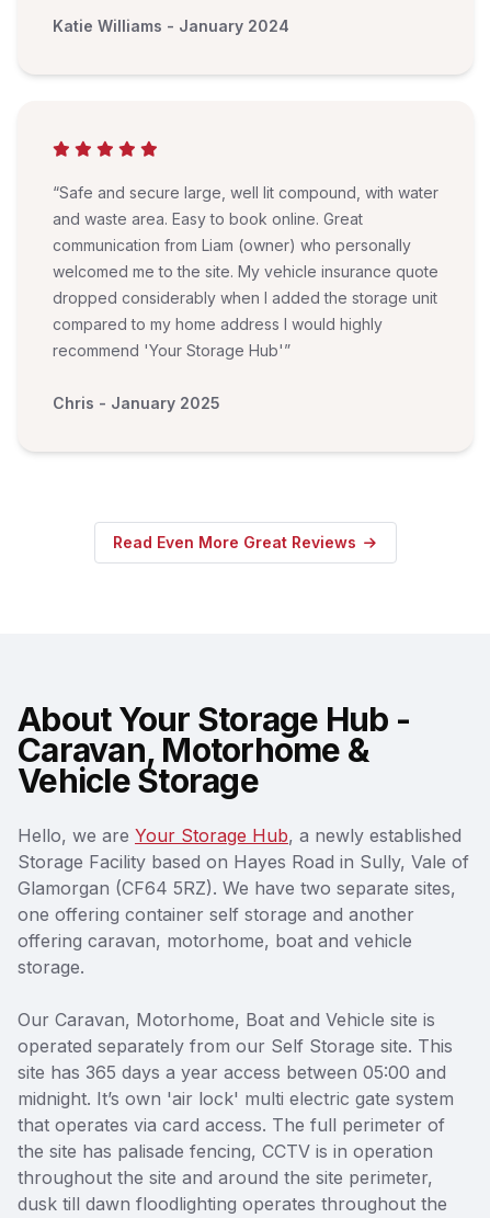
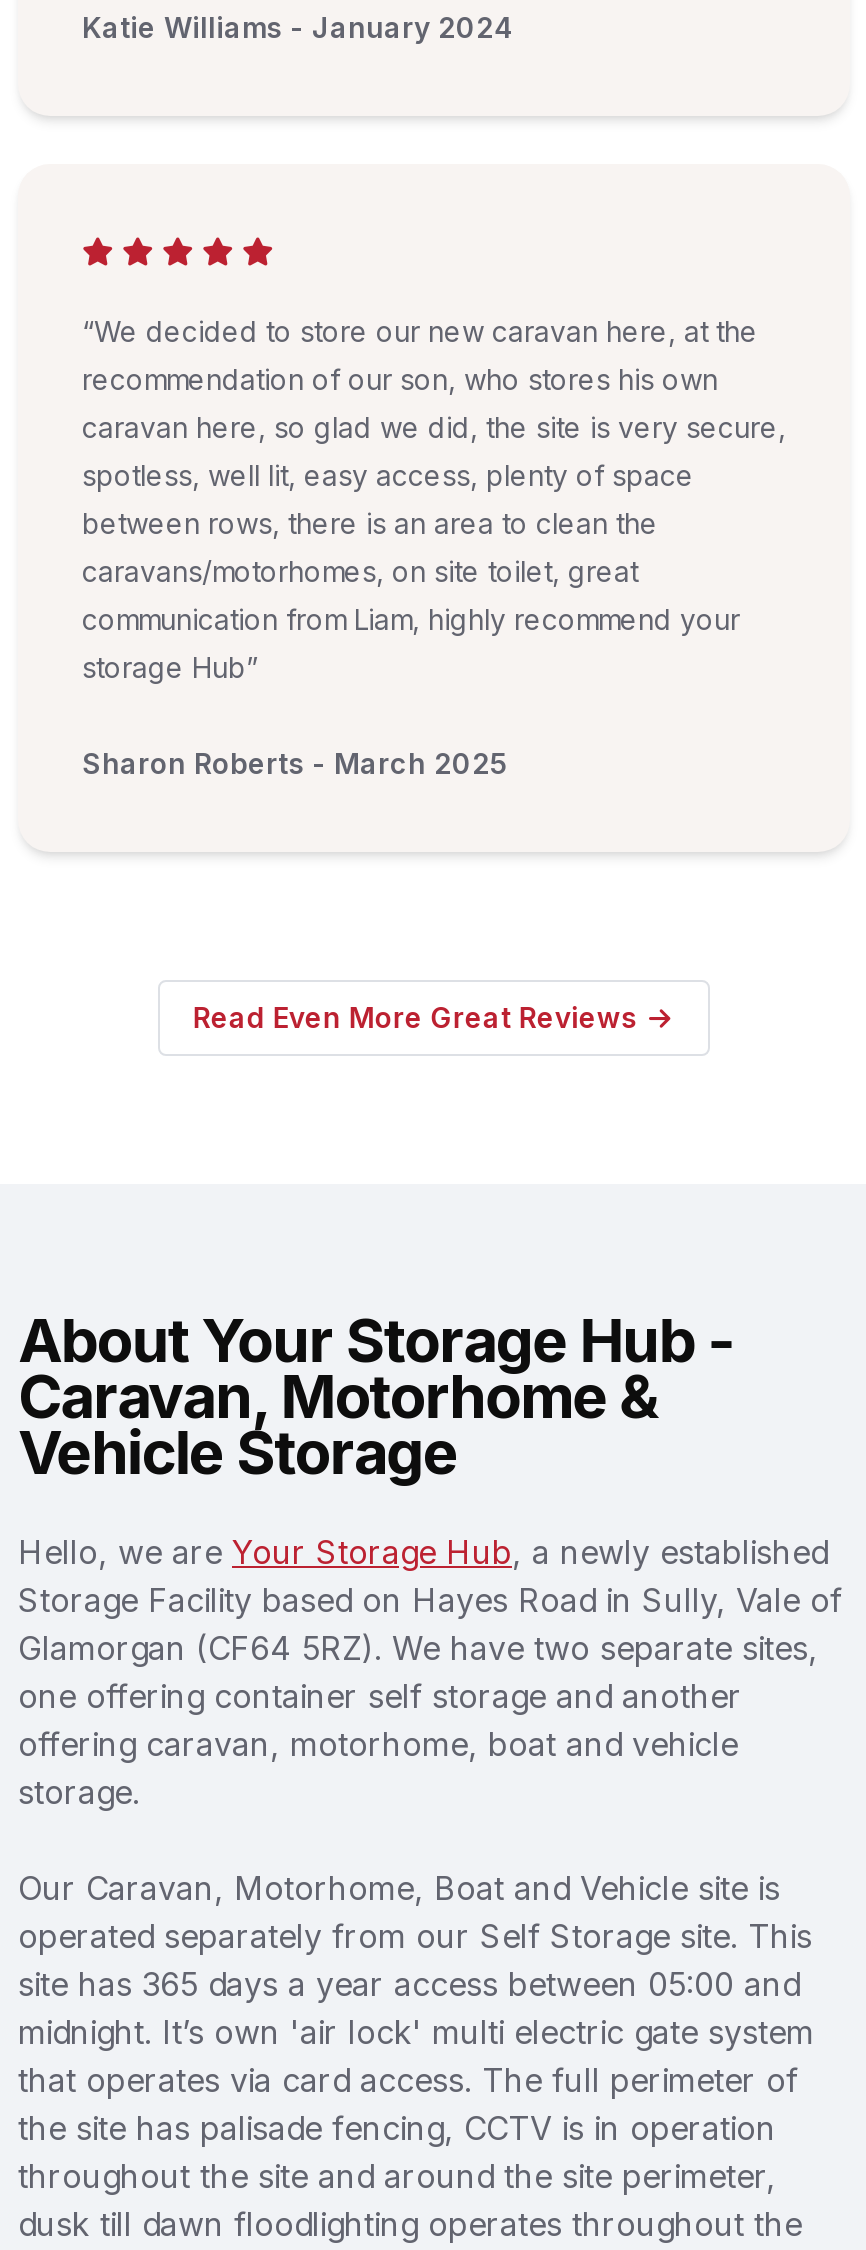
- “Safe and secure large, well lit compound, with water
- and waste area. Easy to book online. Great
- communication from Liam (owner) who personally
- welcomed me to the site. My vehicle insurance quote
- dropped considerably when I added the storage unit
- compared to my home address I would highly
- recommend 'Your Storage Hub'”
+ “We decided to store our new caravan here, at the
+ recommendation of our son, who stores his own
+ caravan here, so glad we did, the site is very secure,
+ spotless, well lit, easy access, plenty of space
+ between rows, there is an area to clean the
+ caravans/motorhomes, on site toilet, great
+ communication from Liam, highly recommend your
+ storage Hub”

- Chris - January 2025
+ Sharon Roberts - March 2025
